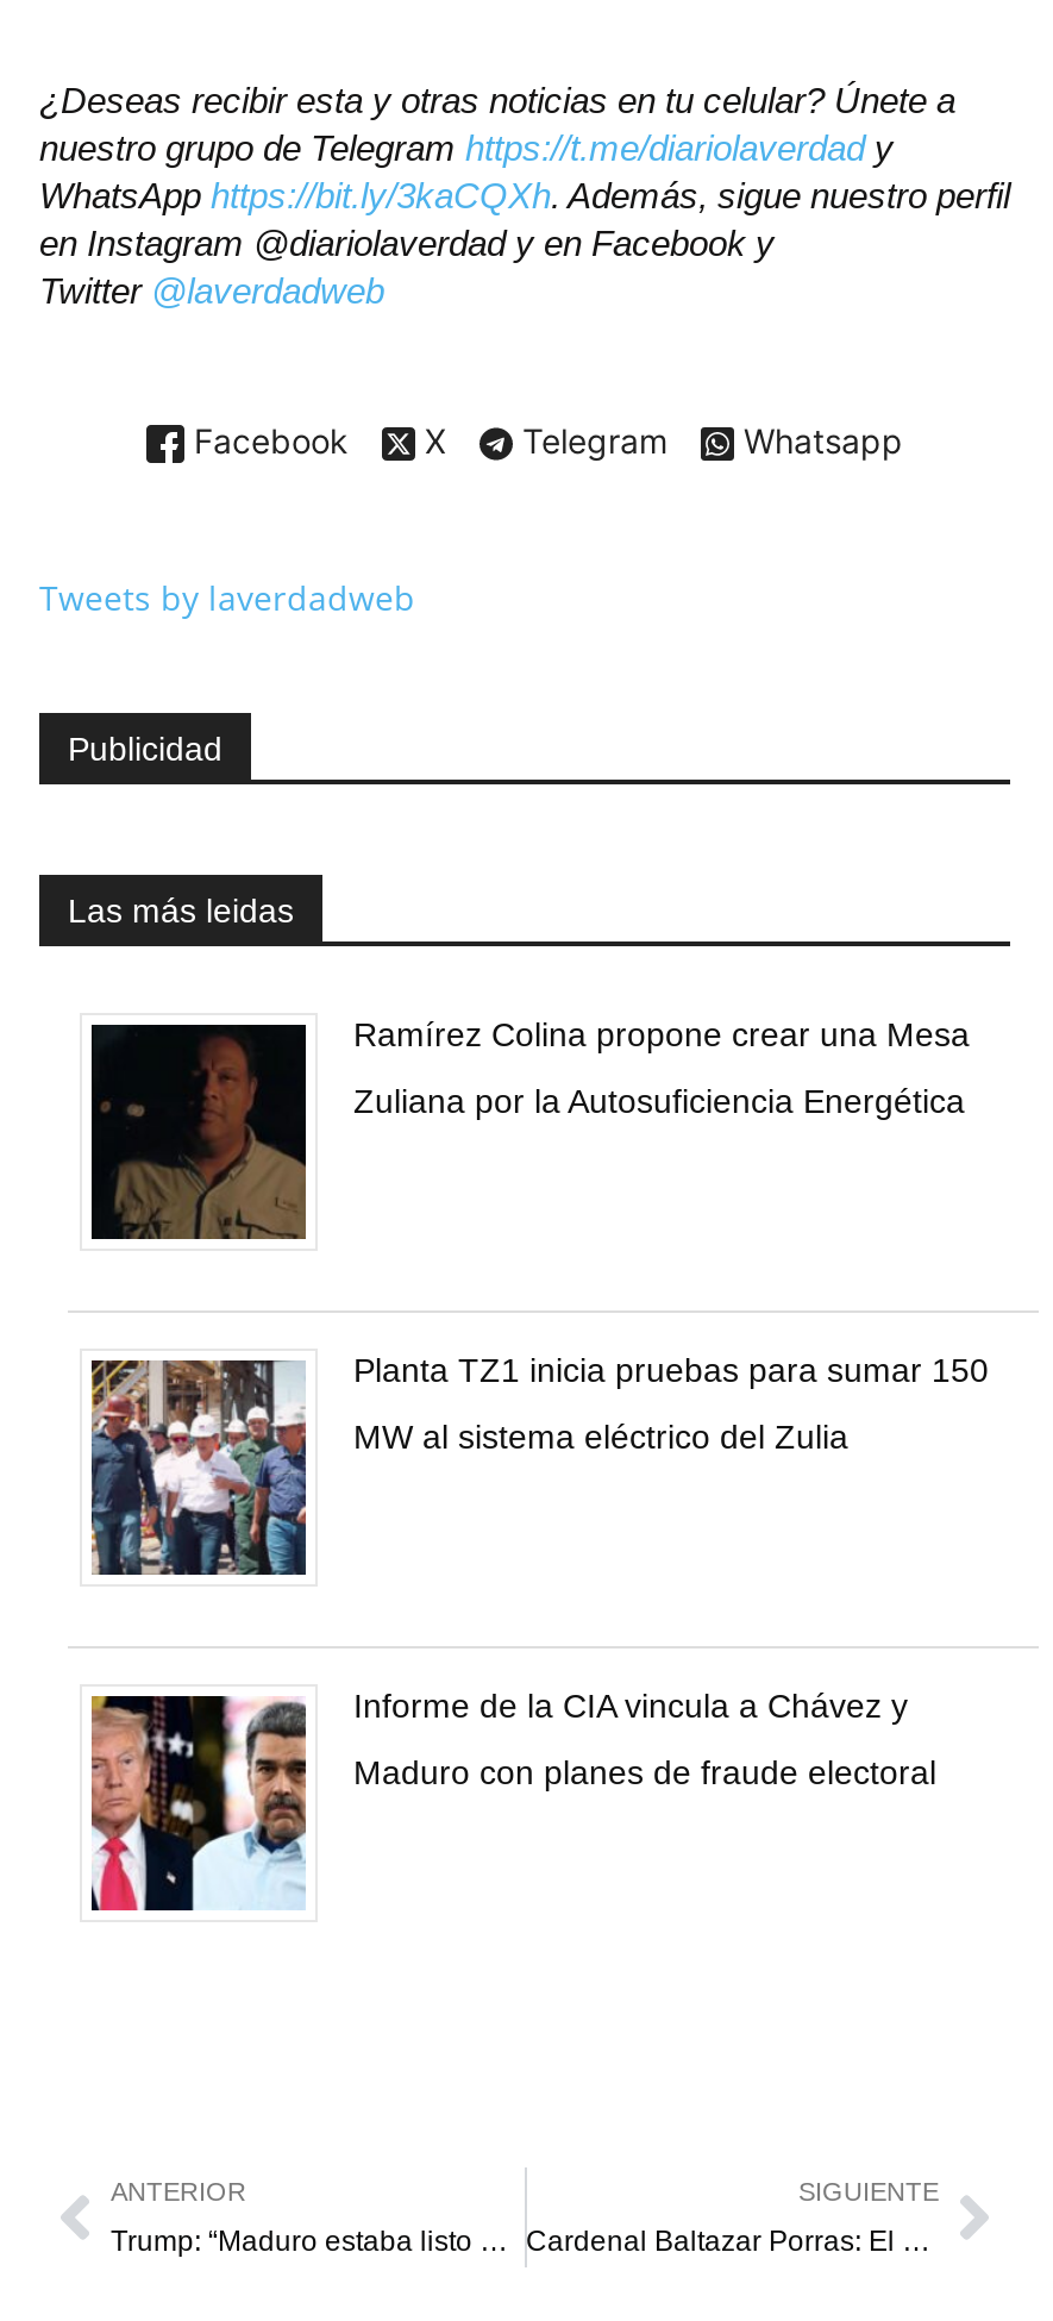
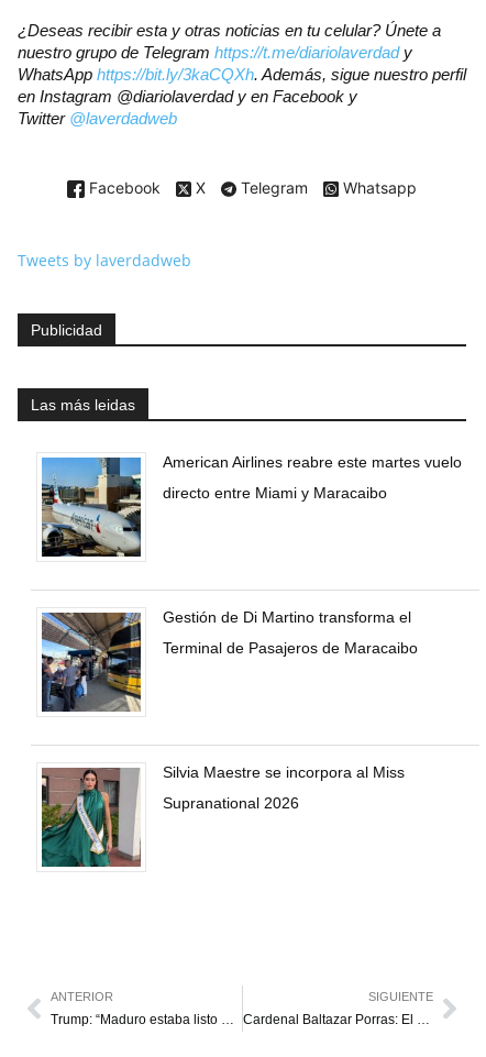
- [image]
- Ramírez Colina propone crear una Mesa
+ [image]
+ American Airlines reabre este martes vuelo

- Zuliana por la Autosuficiencia Energética
+ directo entre Miami y Maracaibo

- [image]
- Planta TZ1 inicia pruebas para sumar 150
+ [image]
+ Gestión de Di Martino transforma el

- MW al sistema eléctrico del Zulia
+ Terminal de Pasajeros de Maracaibo

- [image]
- Informe de la CIA vincula a Chávez y
+ [image]
+ Silvia Maestre se incorpora al Miss

- Maduro con planes de fraude electoral
+ Supranational 2026
